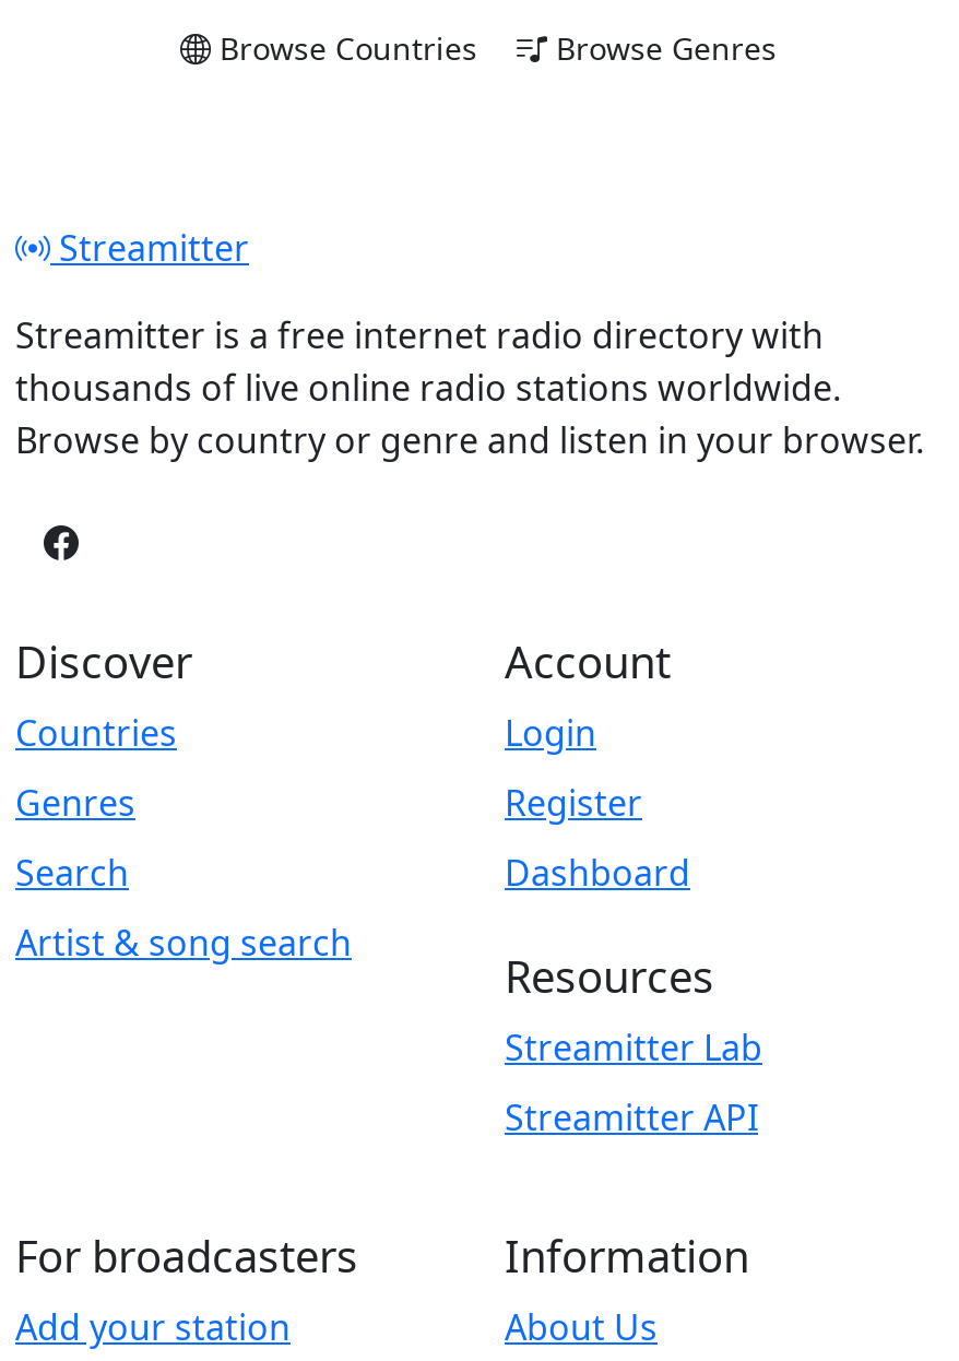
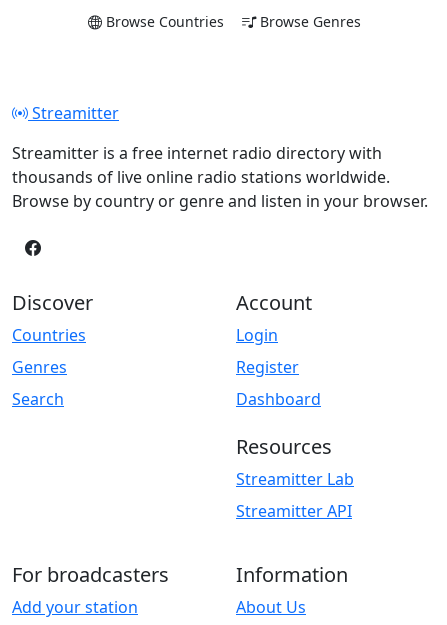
- Artist & song search
